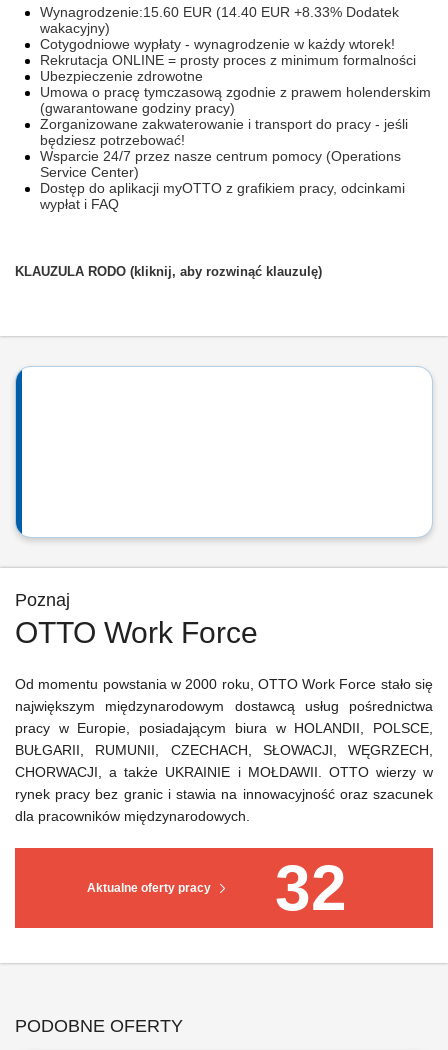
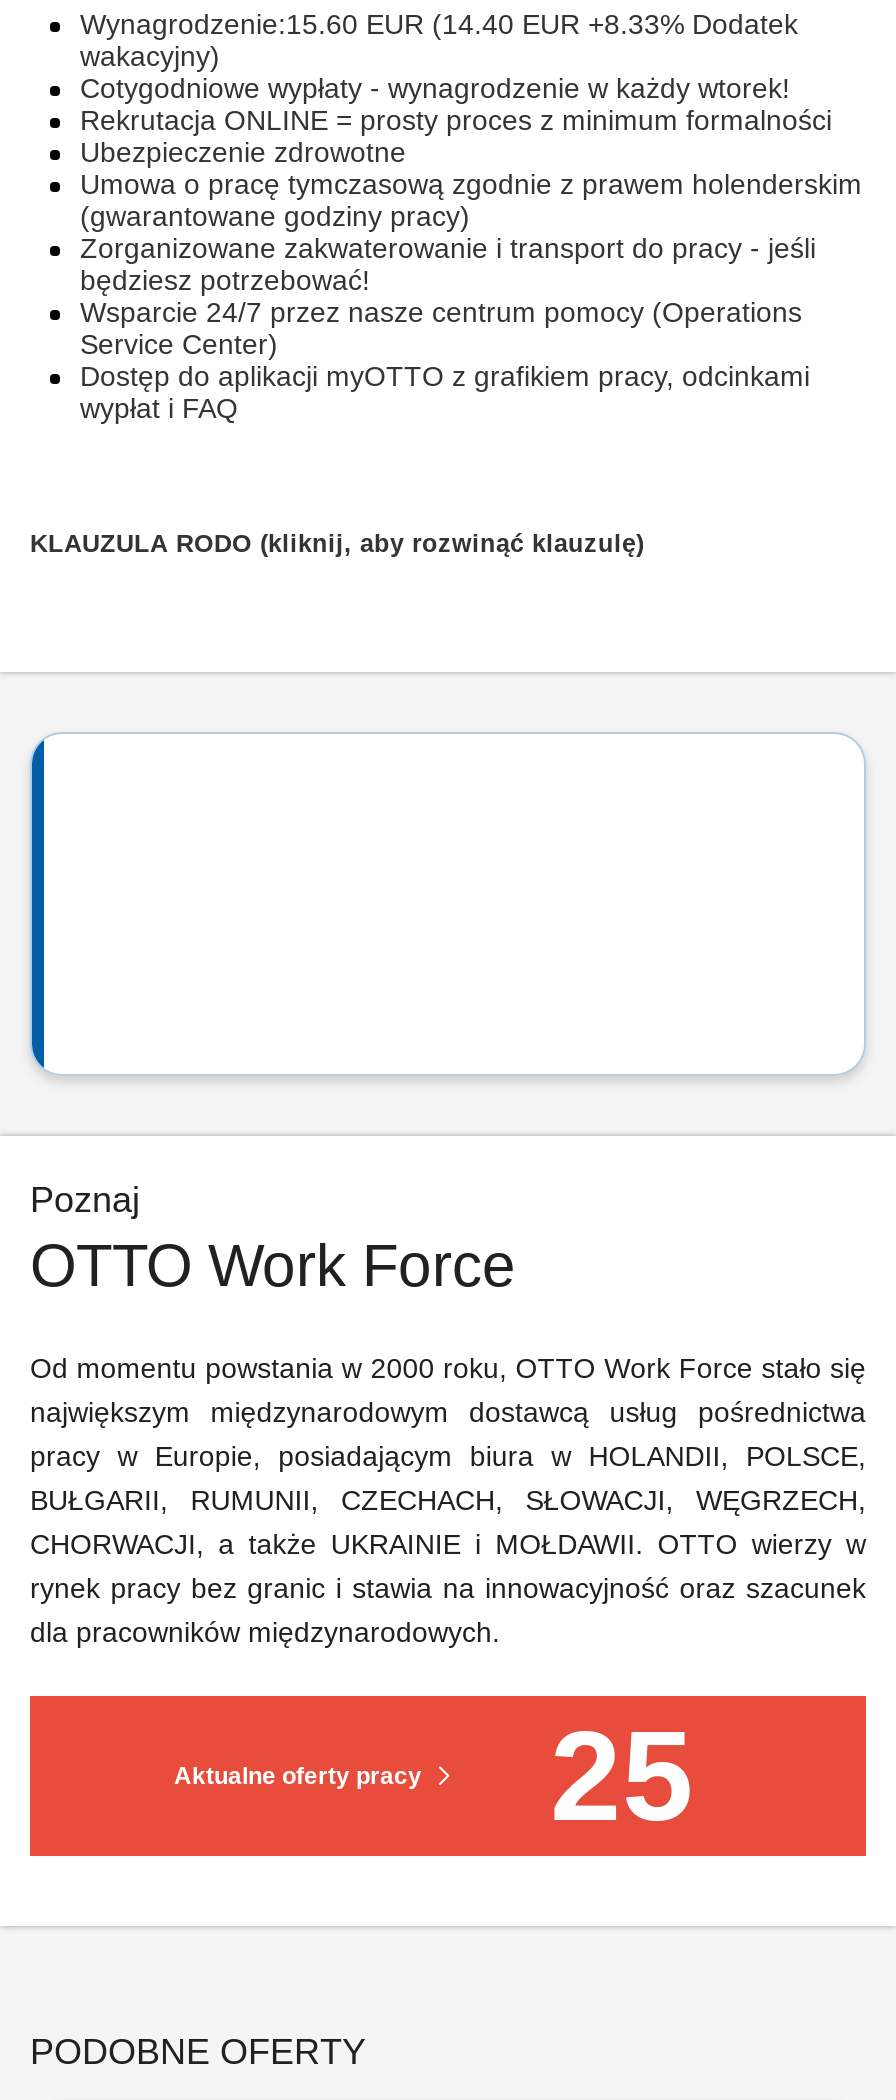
- 32
+ 25
